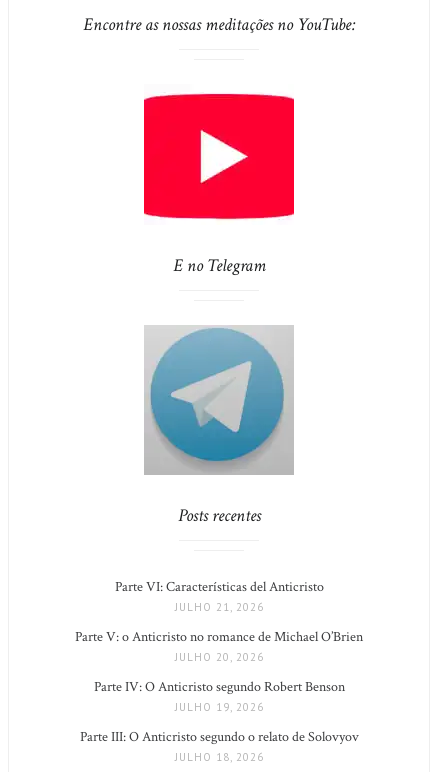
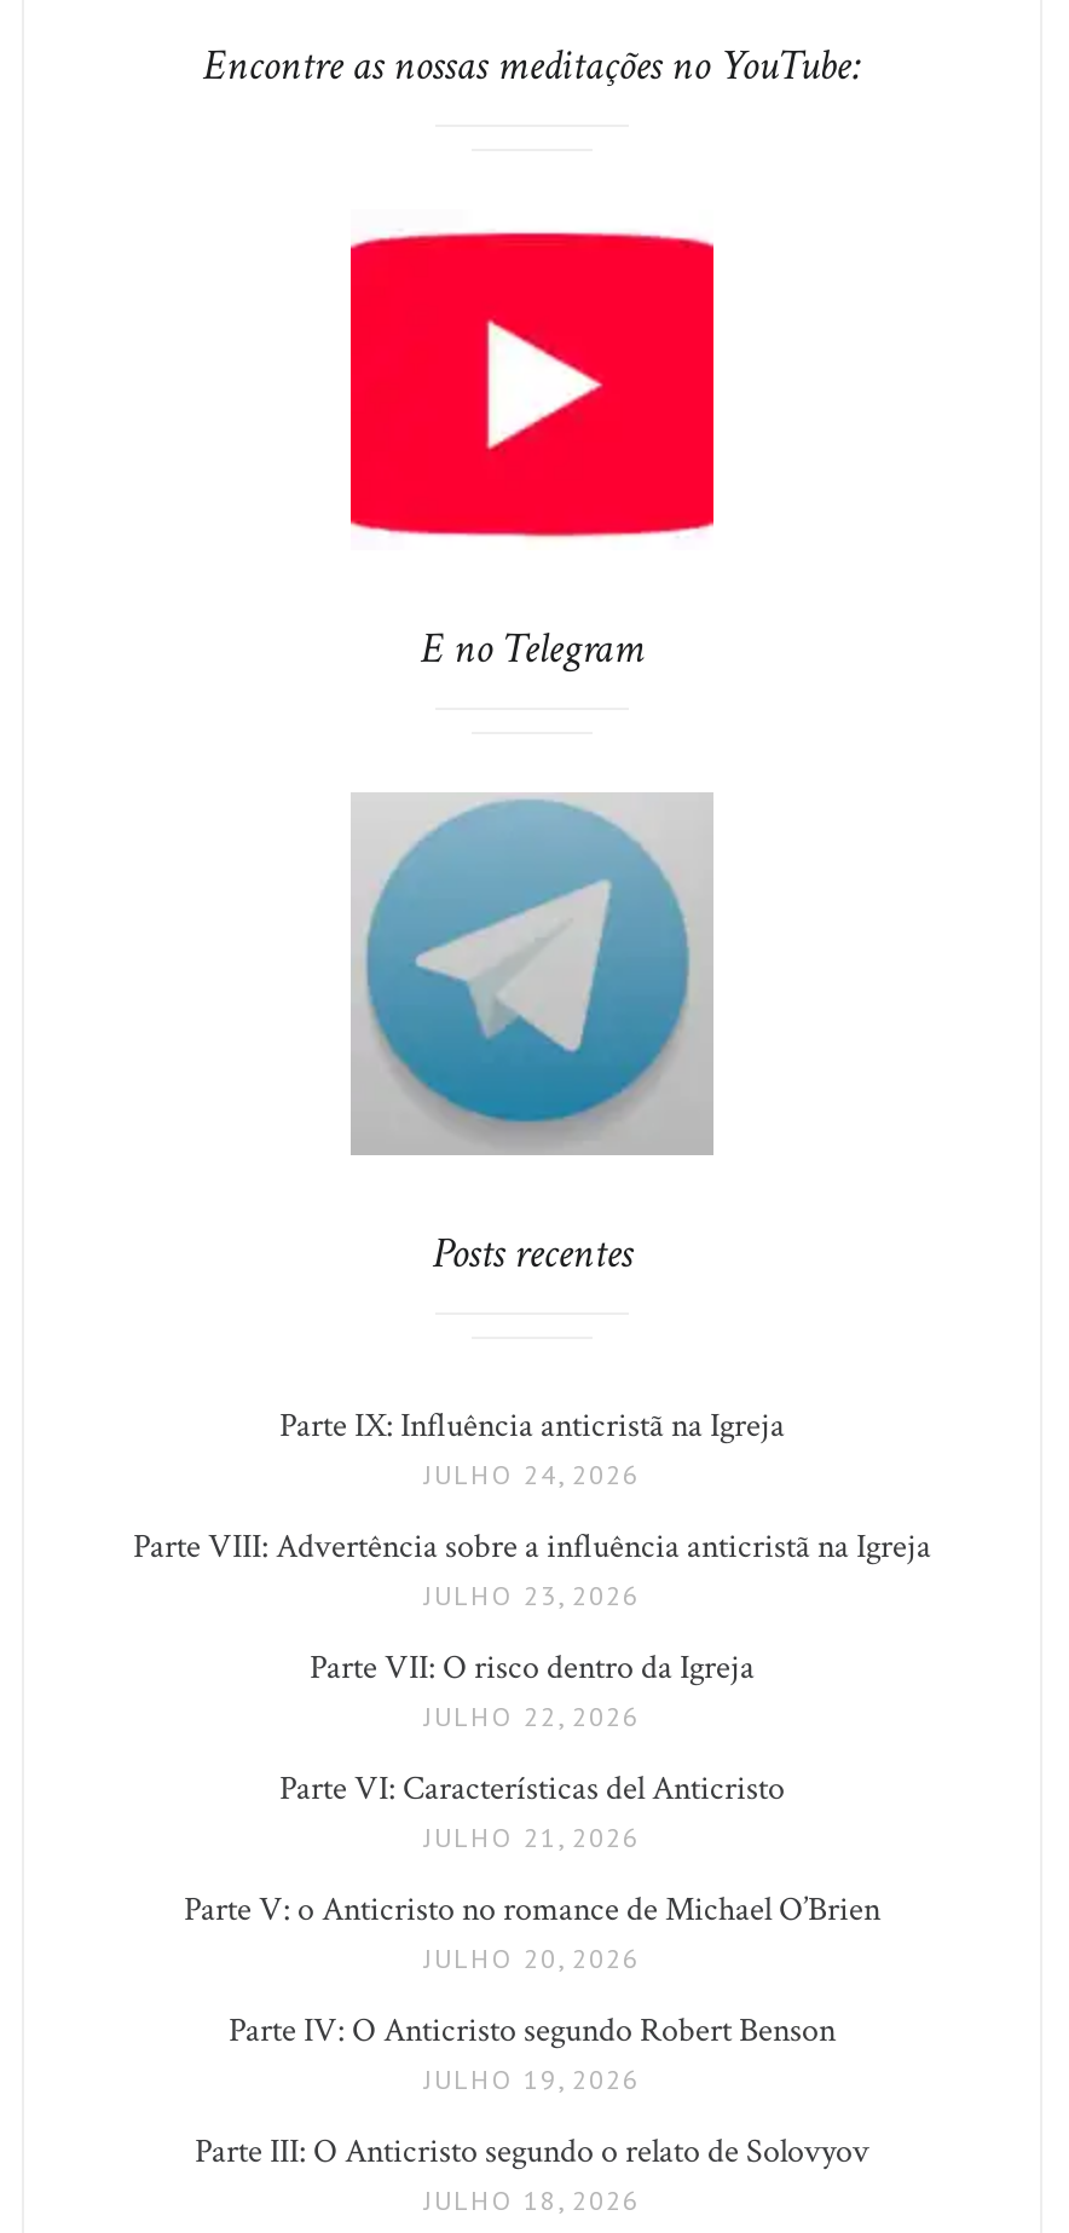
+ Parte IX: Influência anticristã na Igreja
+ JULHO 24, 2026
+ Parte VIII: Advertência sobre a influência anticristã na Igreja
+ JULHO 23, 2026
+ Parte VII: O risco dentro da Igreja
+ JULHO 22, 2026
